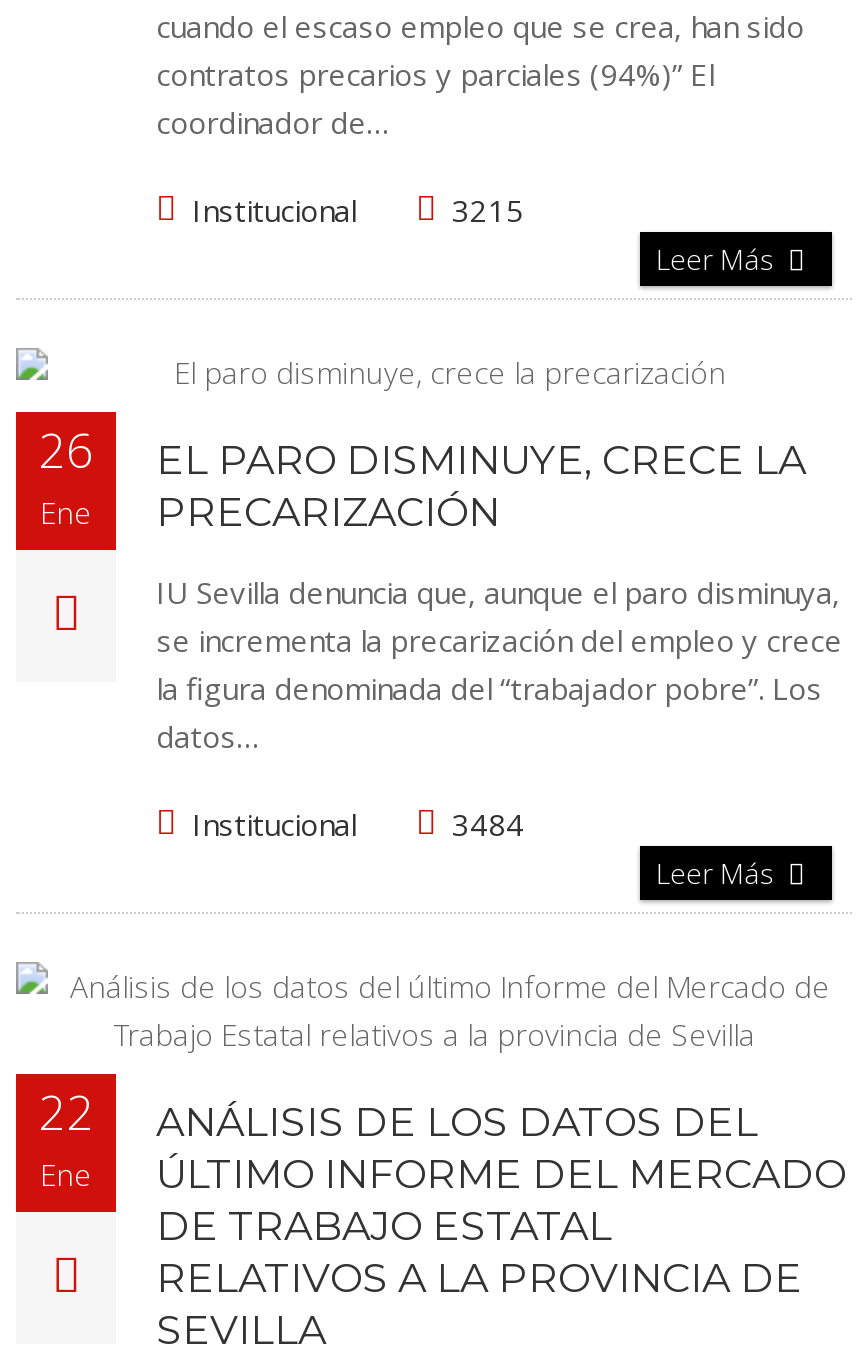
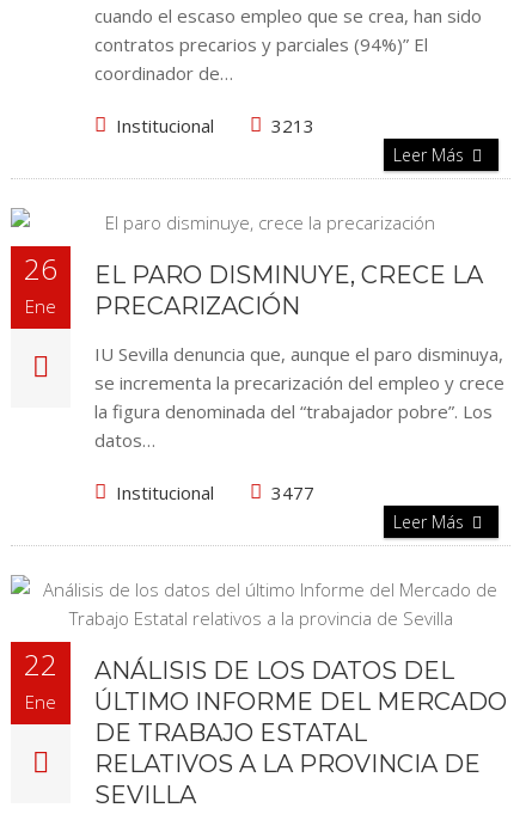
- 3215
+ 3213

- 3484
+ 3477
